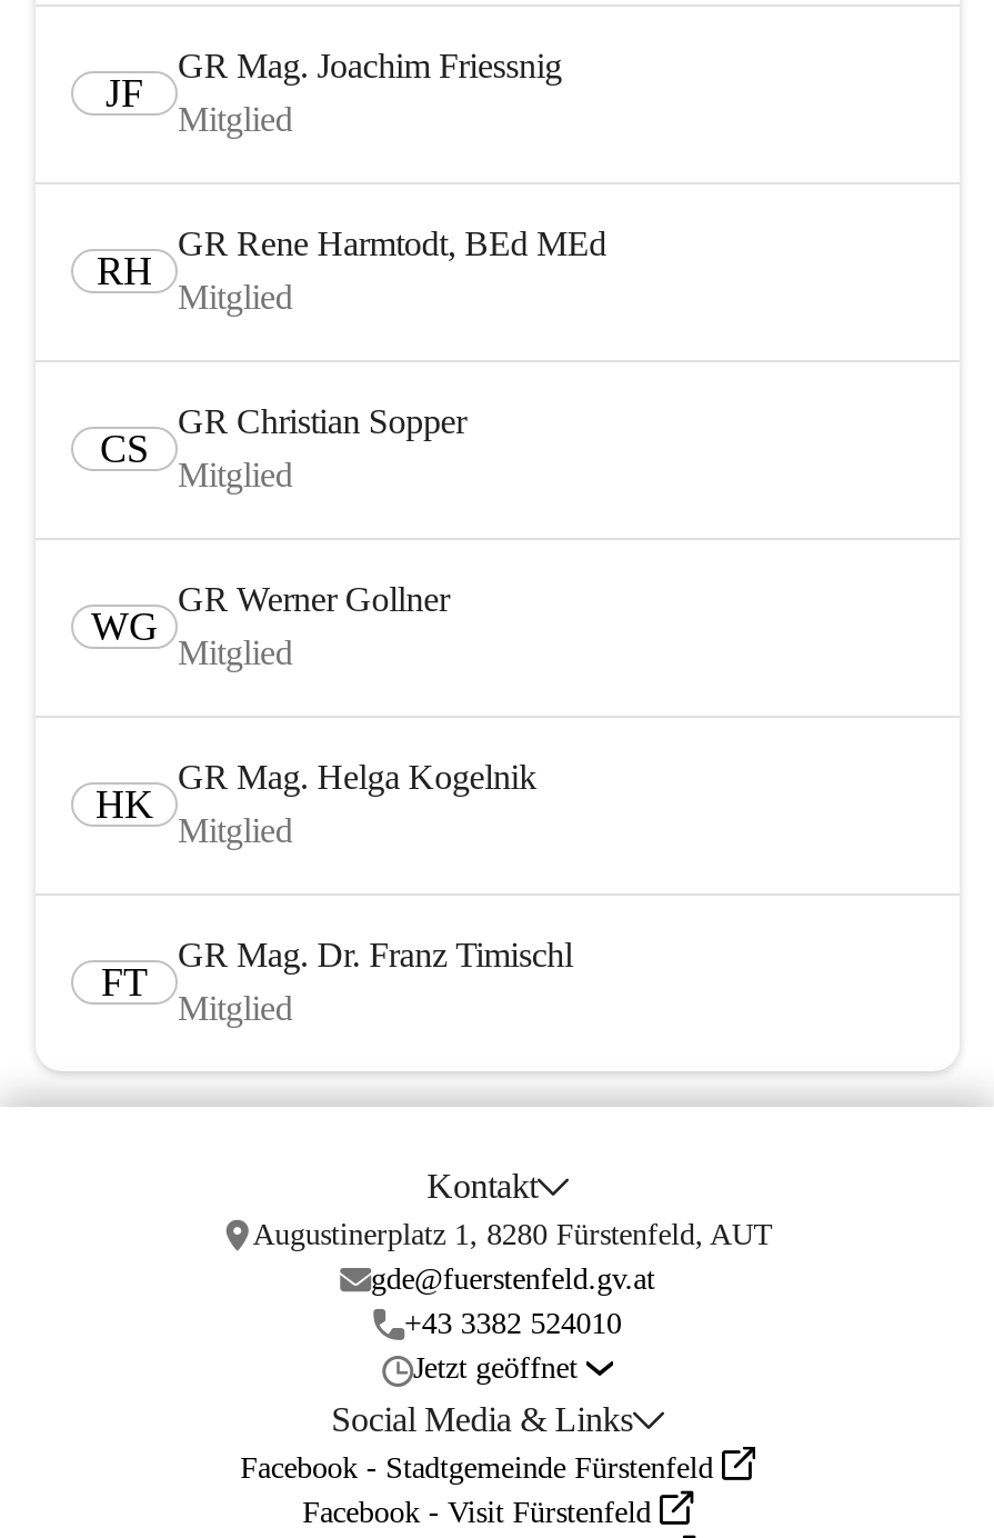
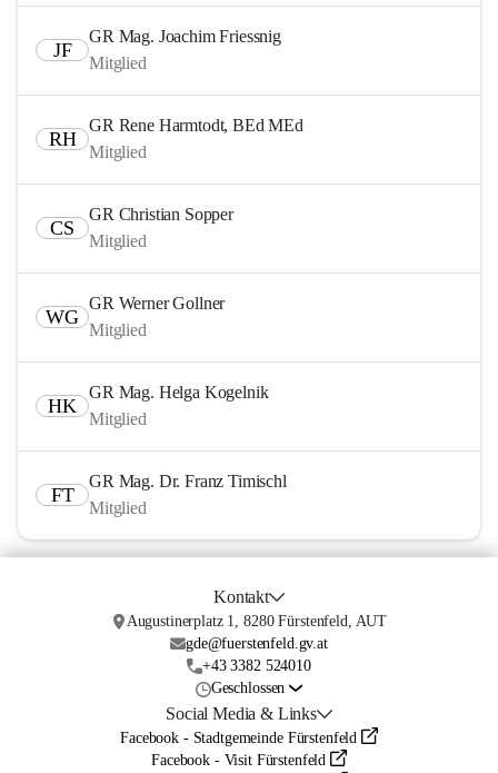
- Jetzt geöffnet
+ Geschlossen
